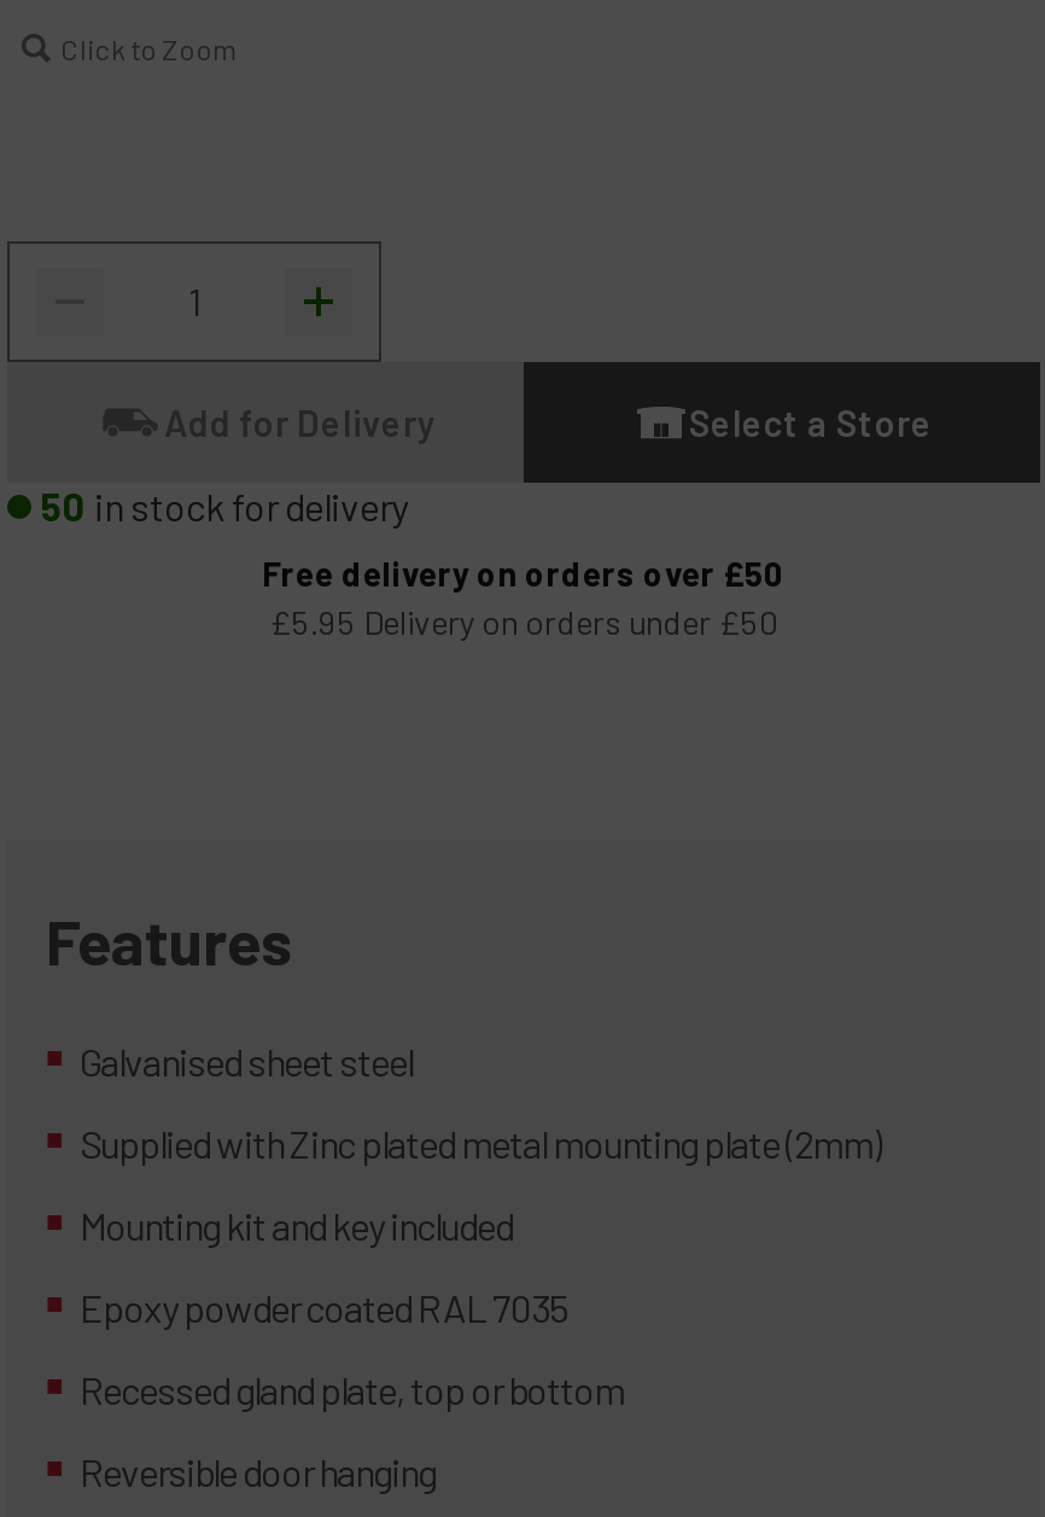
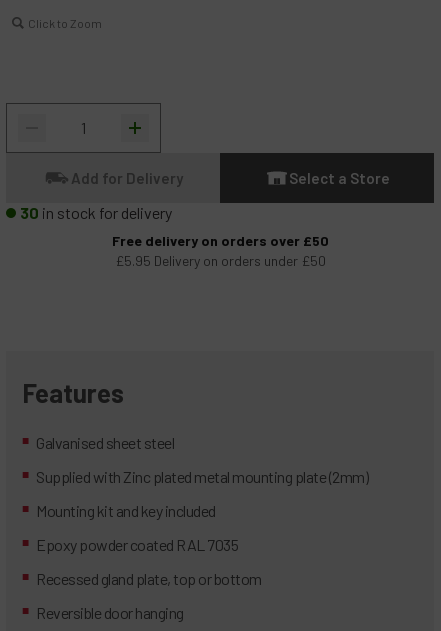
- 50 in stock for delivery
+ 30 in stock for delivery
